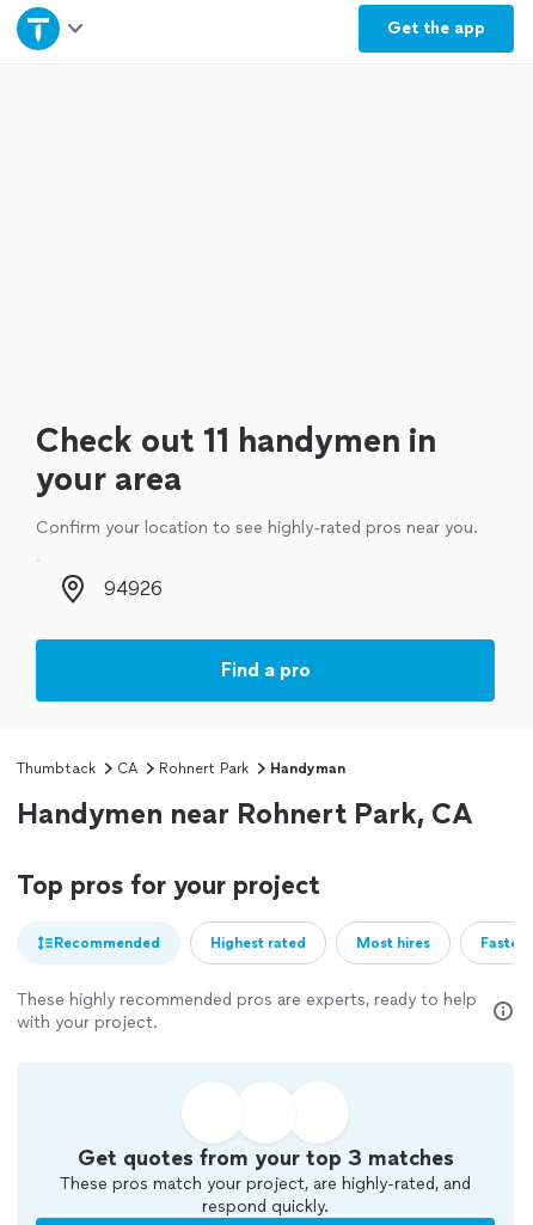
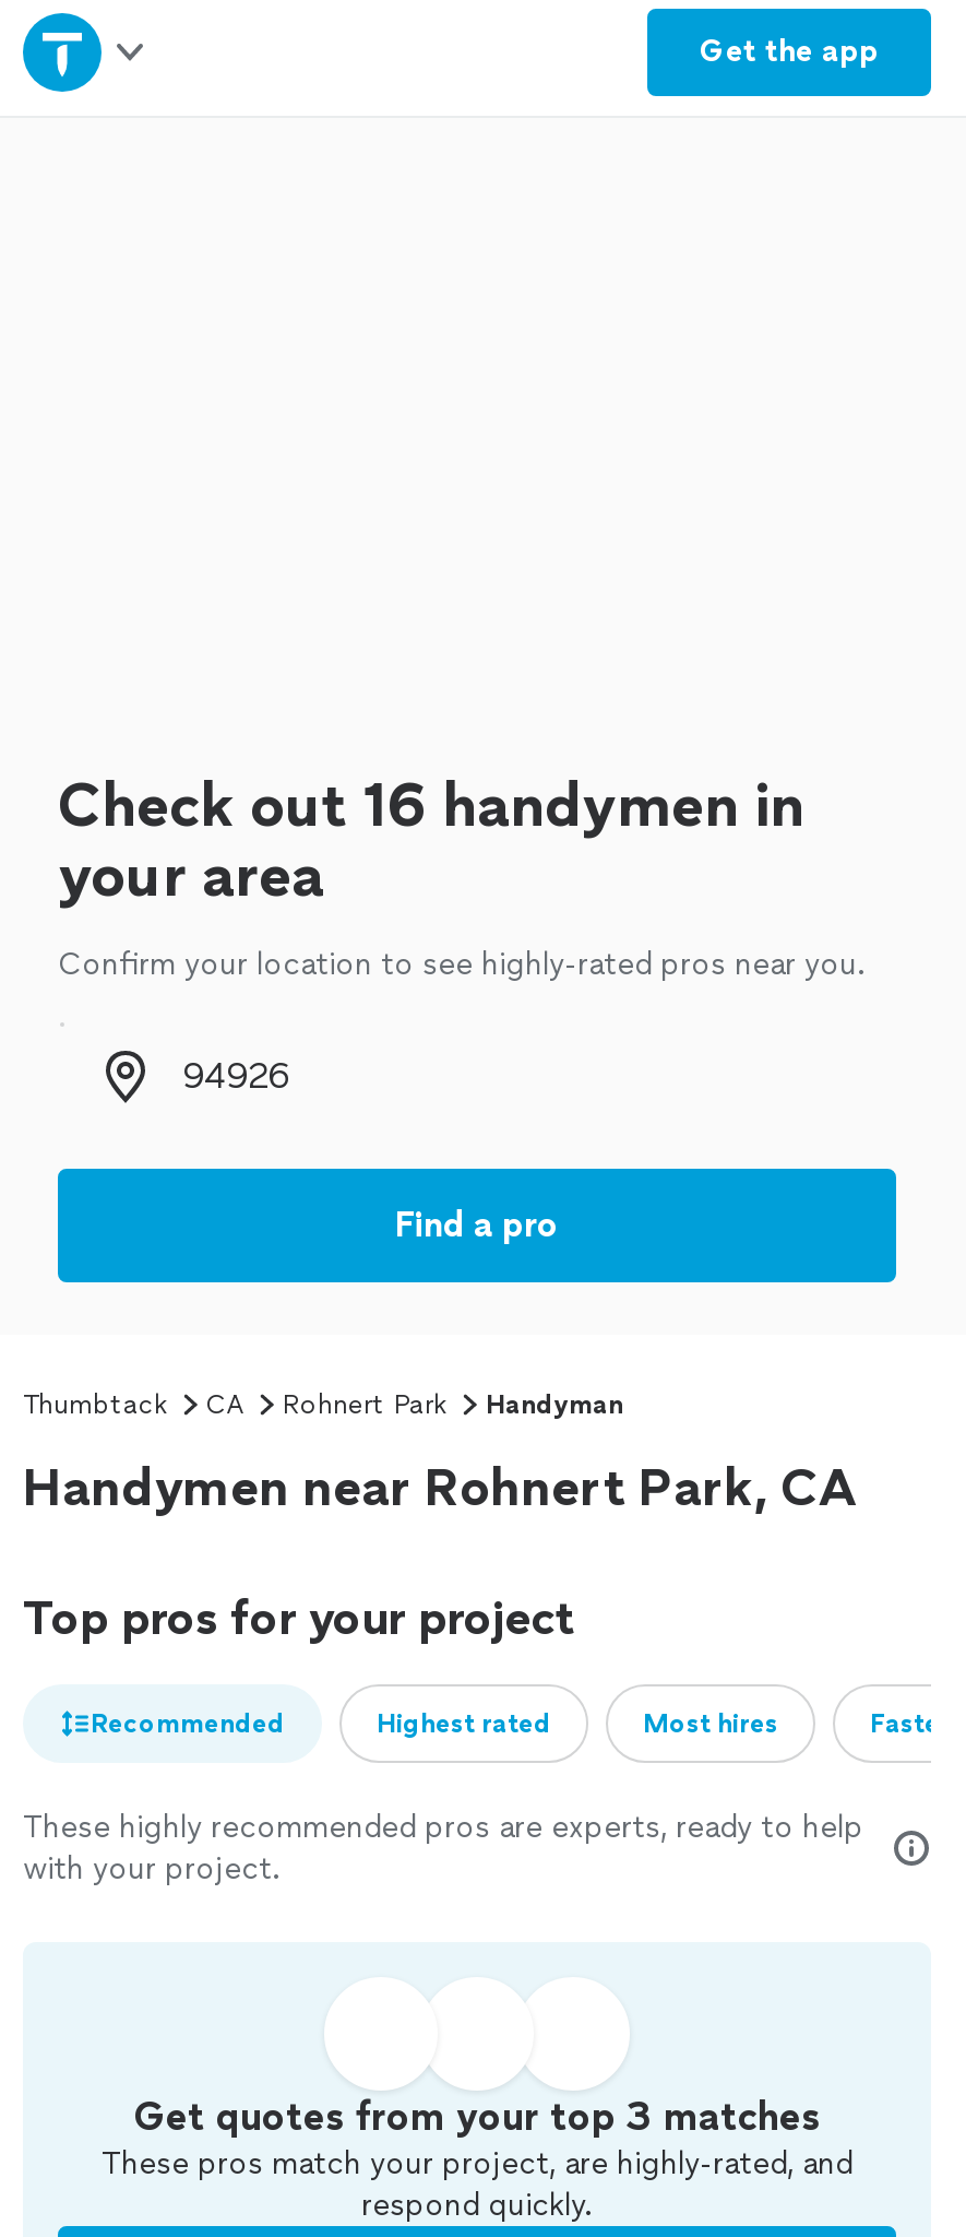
- Check out 11 handymen in
+ Check out 16 handymen in
